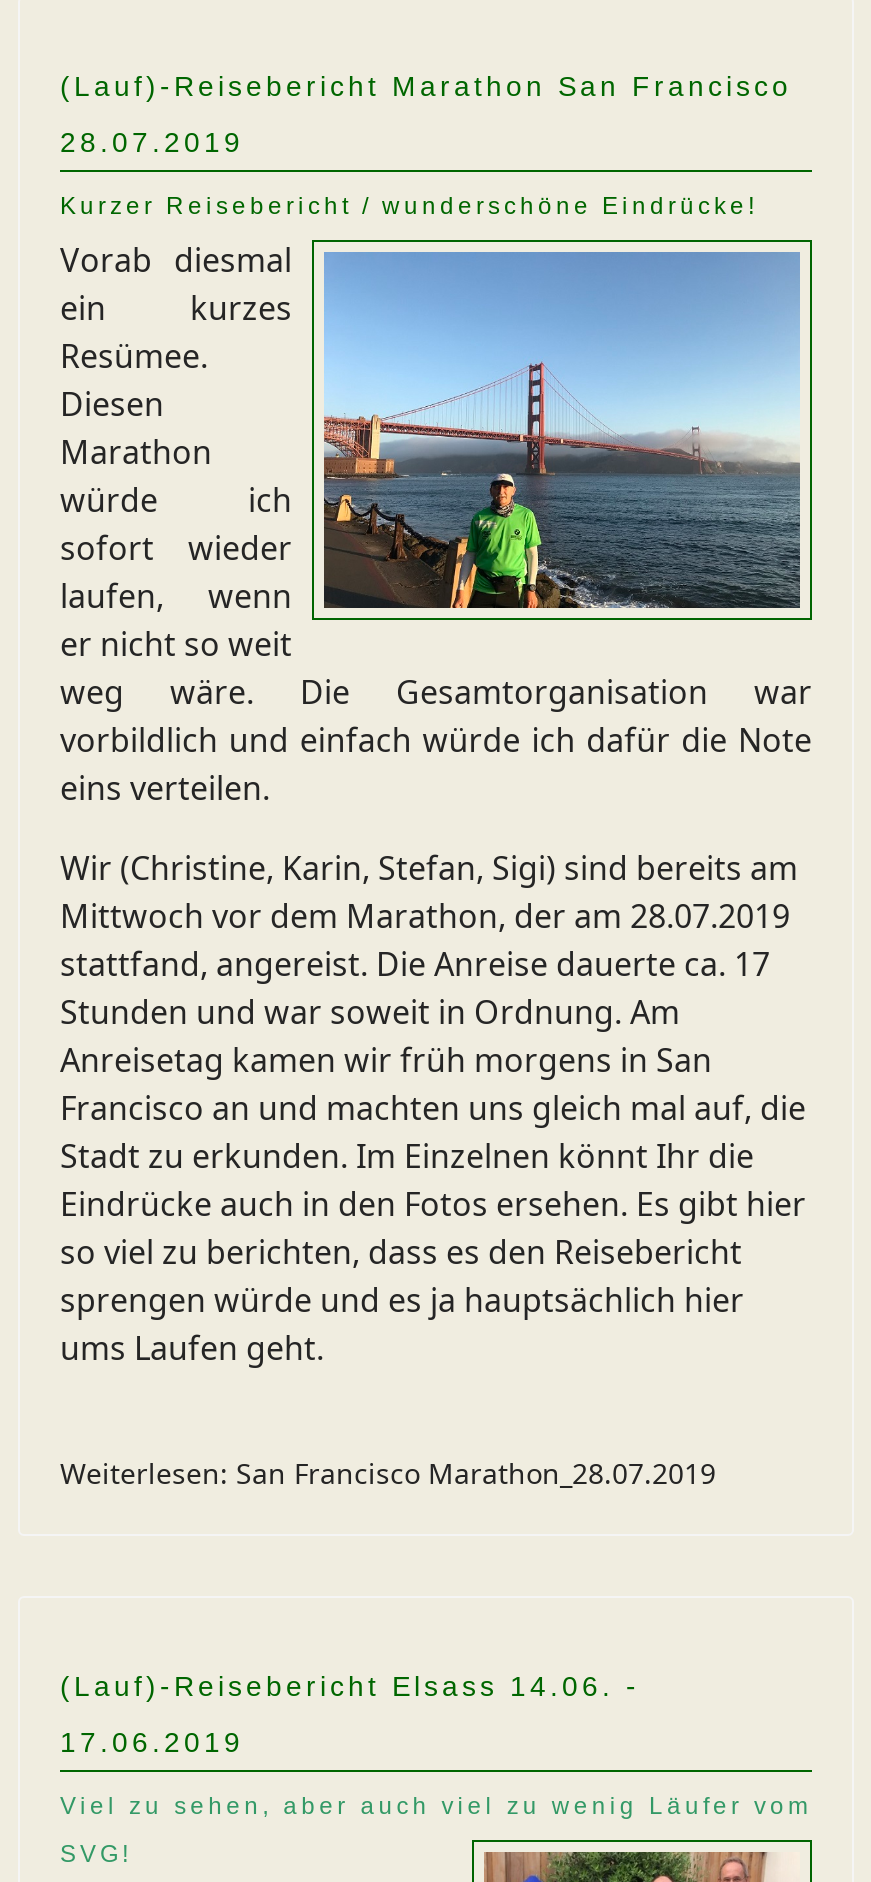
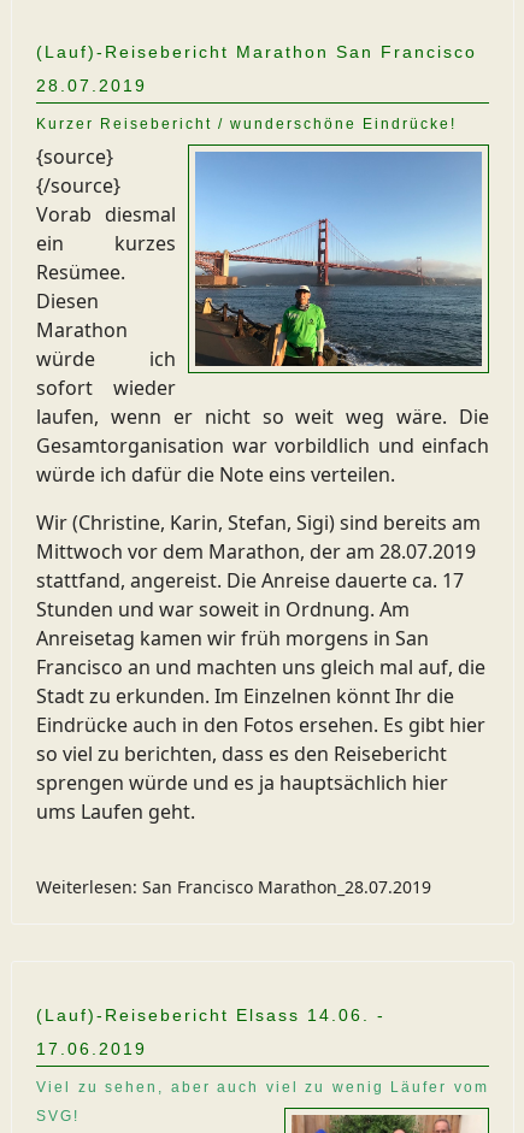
+ {source}
+ {/source}

moved down: Vorab diesmal | ein kurzes | Resümee. | Diesen | Marathon | würde ich | sofort wieder

- [image]
+ [image]
